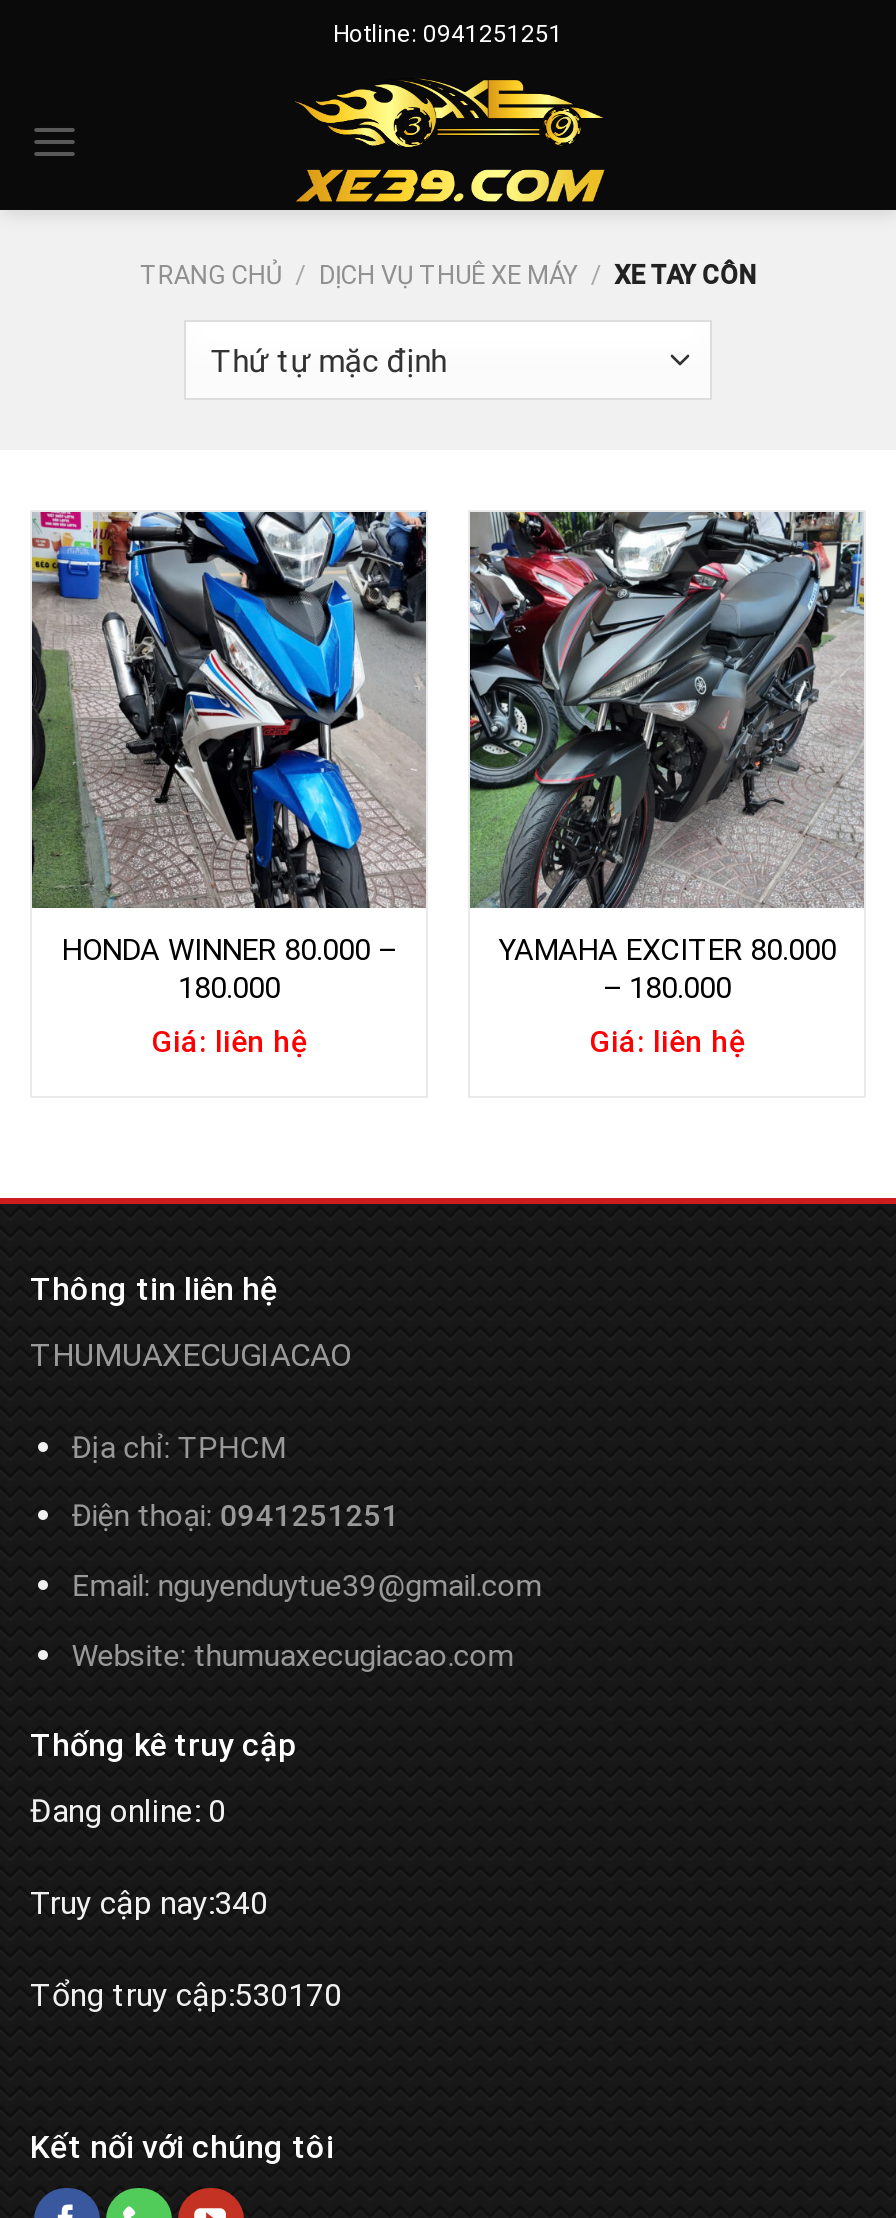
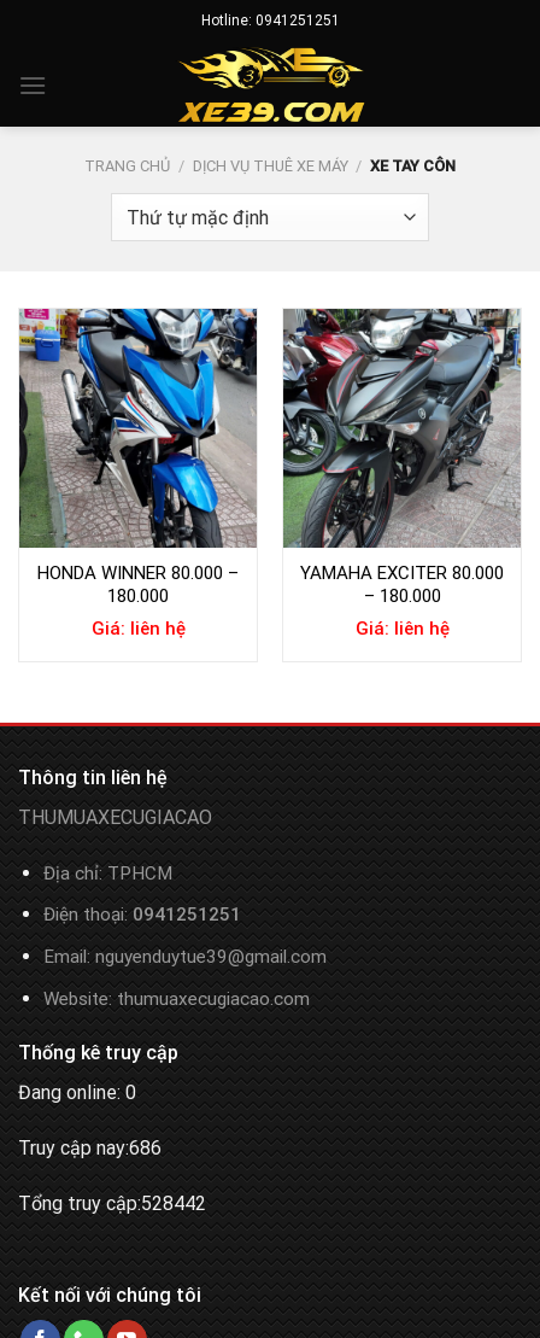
- Truy cập nay:340
+ Truy cập nay:686

- Tổng truy cập:530170
+ Tổng truy cập:528442
